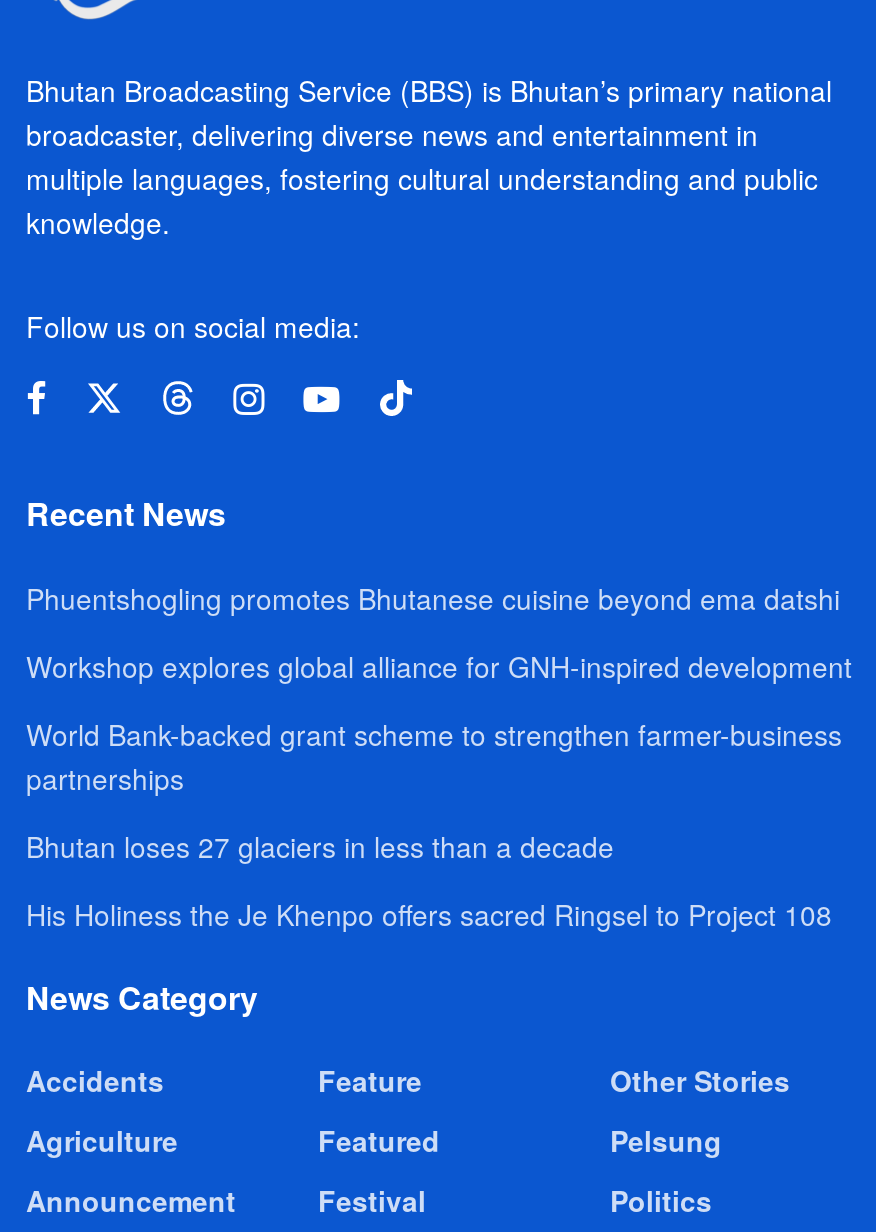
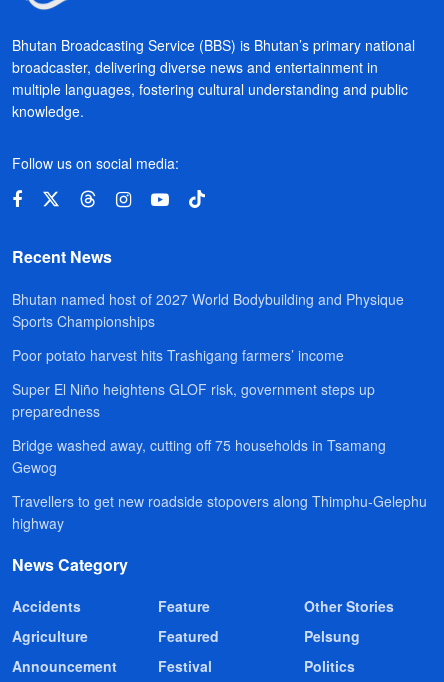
- Phuentshogling promotes Bhutanese cuisine beyond ema datshi
+ Bhutan named host of 2027 World Bodybuilding and Physique
+ Sports Championships

- Workshop explores global alliance for GNH-inspired development
+ Poor potato harvest hits Trashigang farmers’ income

- World Bank-backed grant scheme to strengthen farmer-business
- partnerships
+ Super El Niño heightens GLOF risk, government steps up
+ preparedness

- Bhutan loses 27 glaciers in less than a decade
+ Bridge washed away, cutting off 75 households in Tsamang
+ Gewog

- His Holiness the Je Khenpo offers sacred Ringsel to Project 108
+ Travellers to get new roadside stopovers along Thimphu-Gelephu
+ highway
